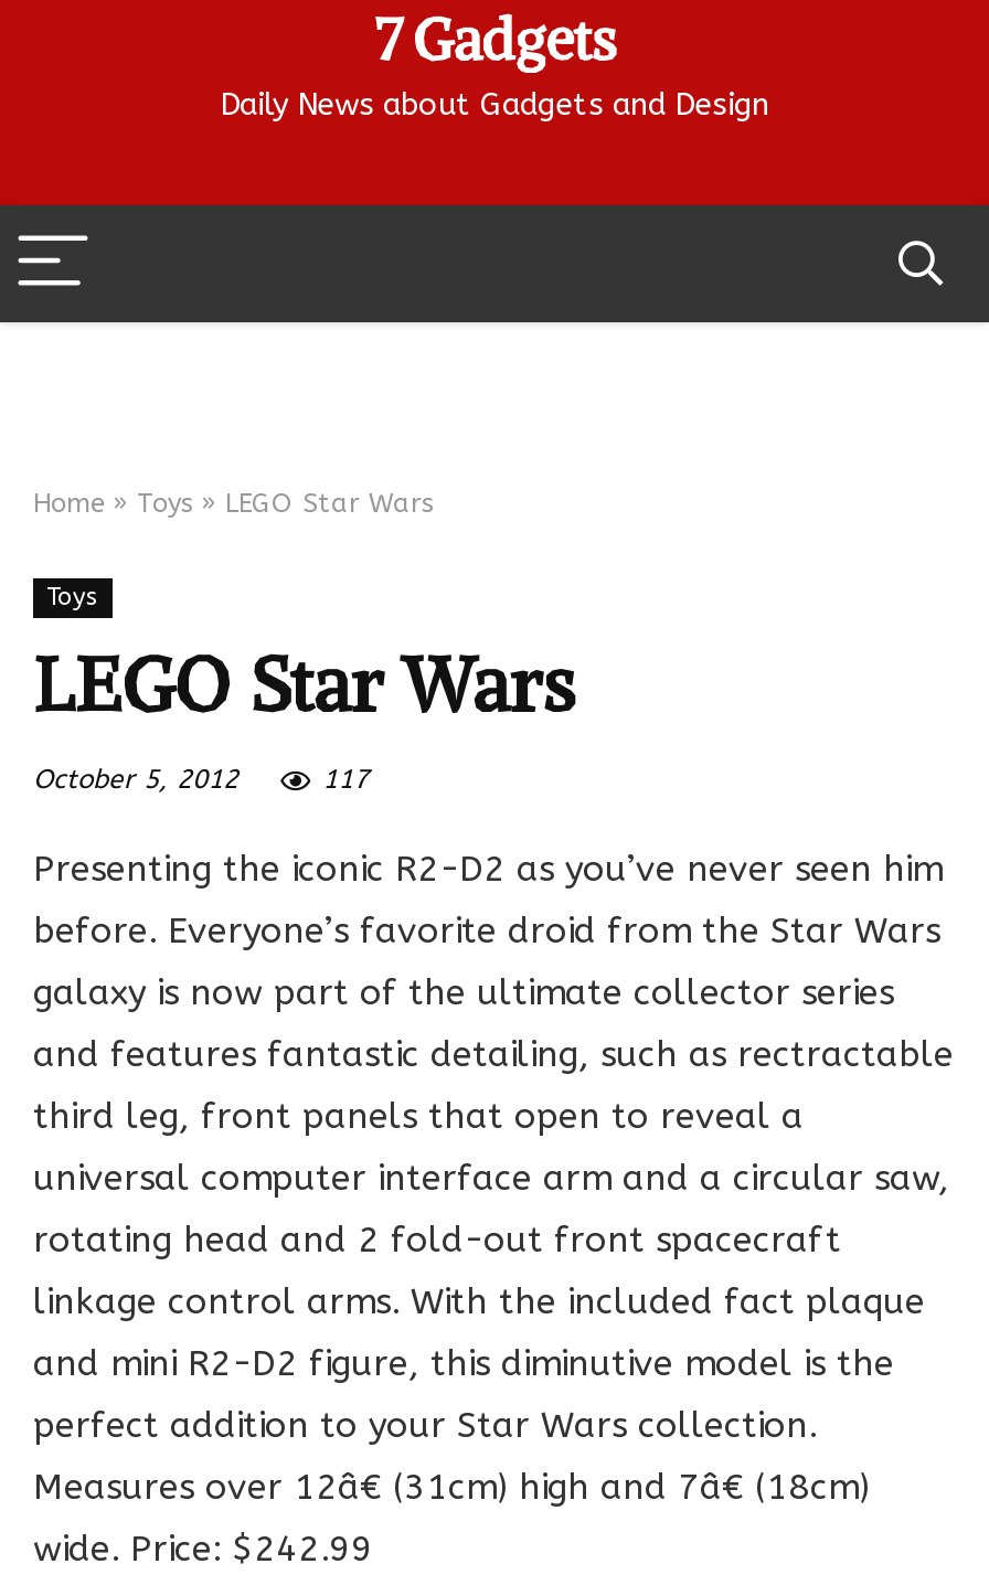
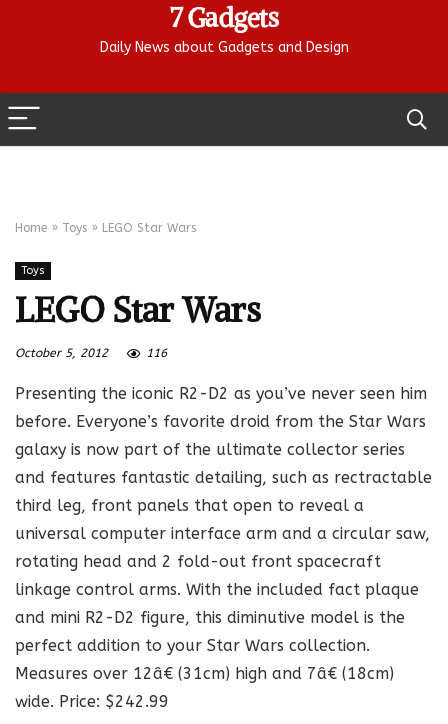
- 117
+ 116
